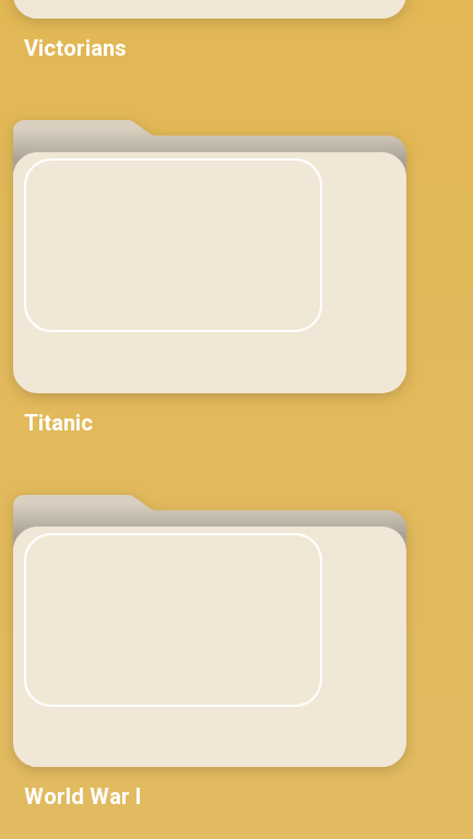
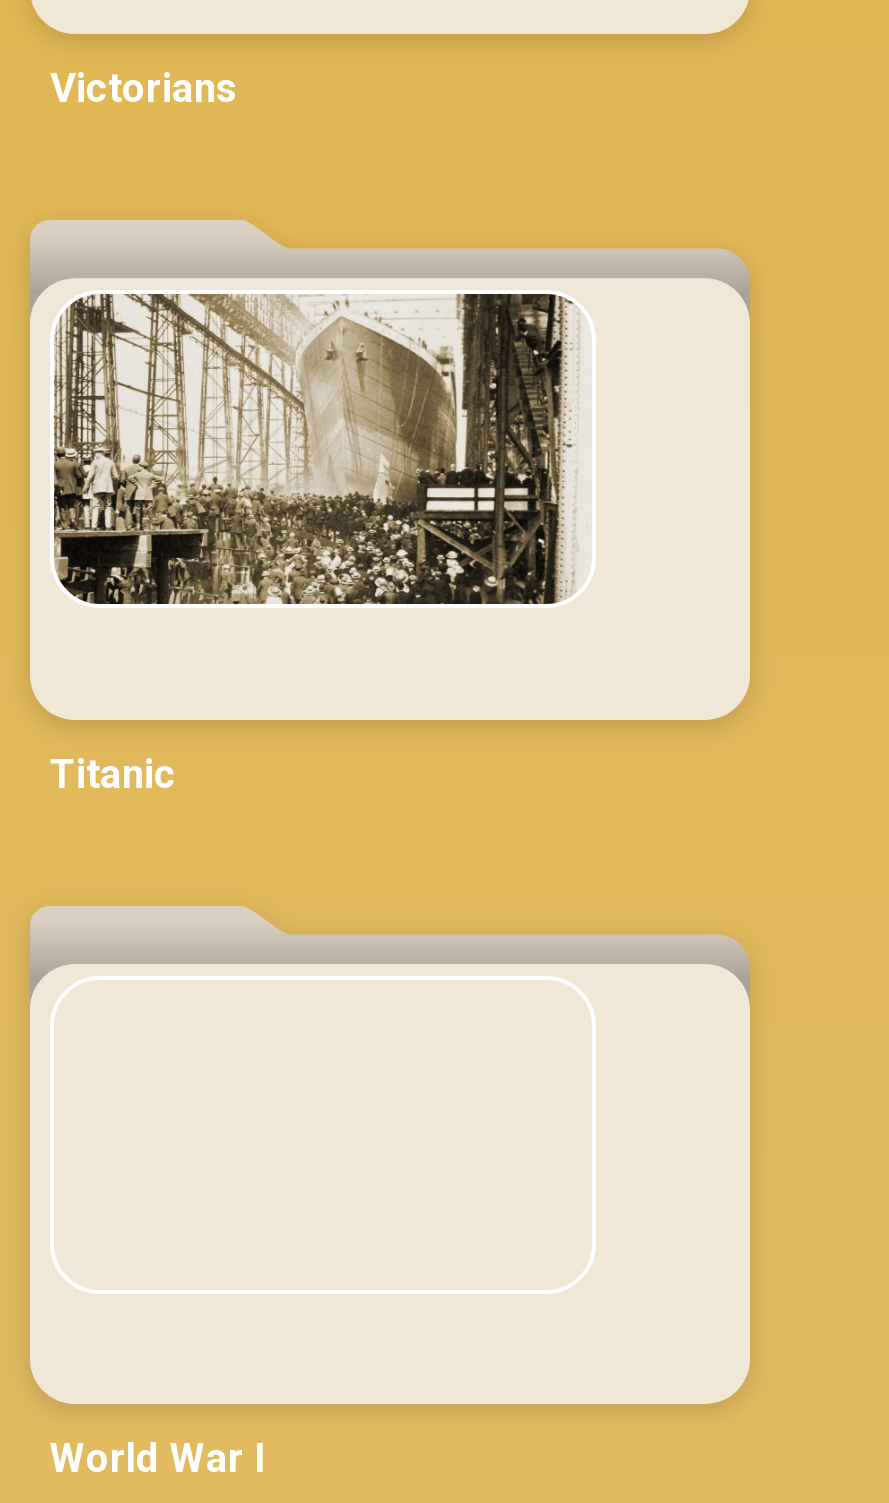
+ [image]
